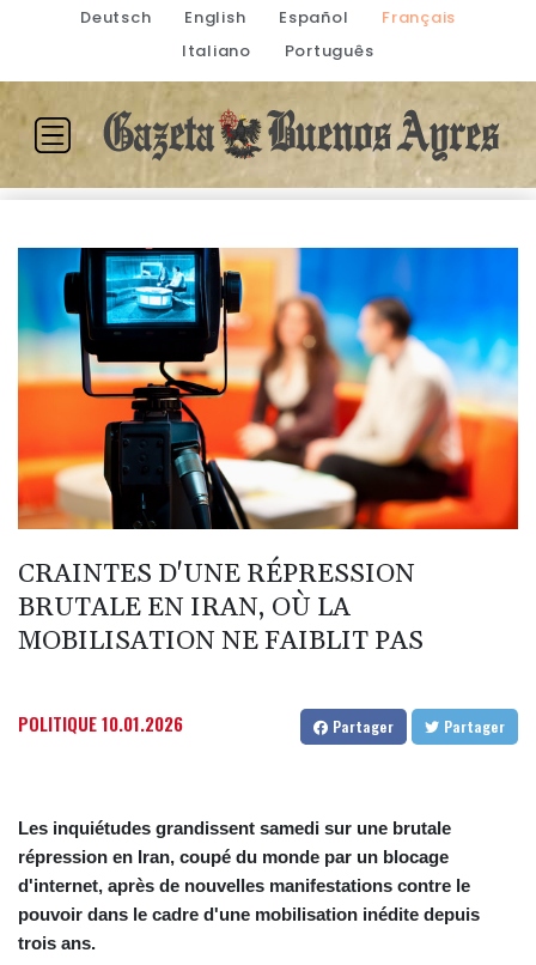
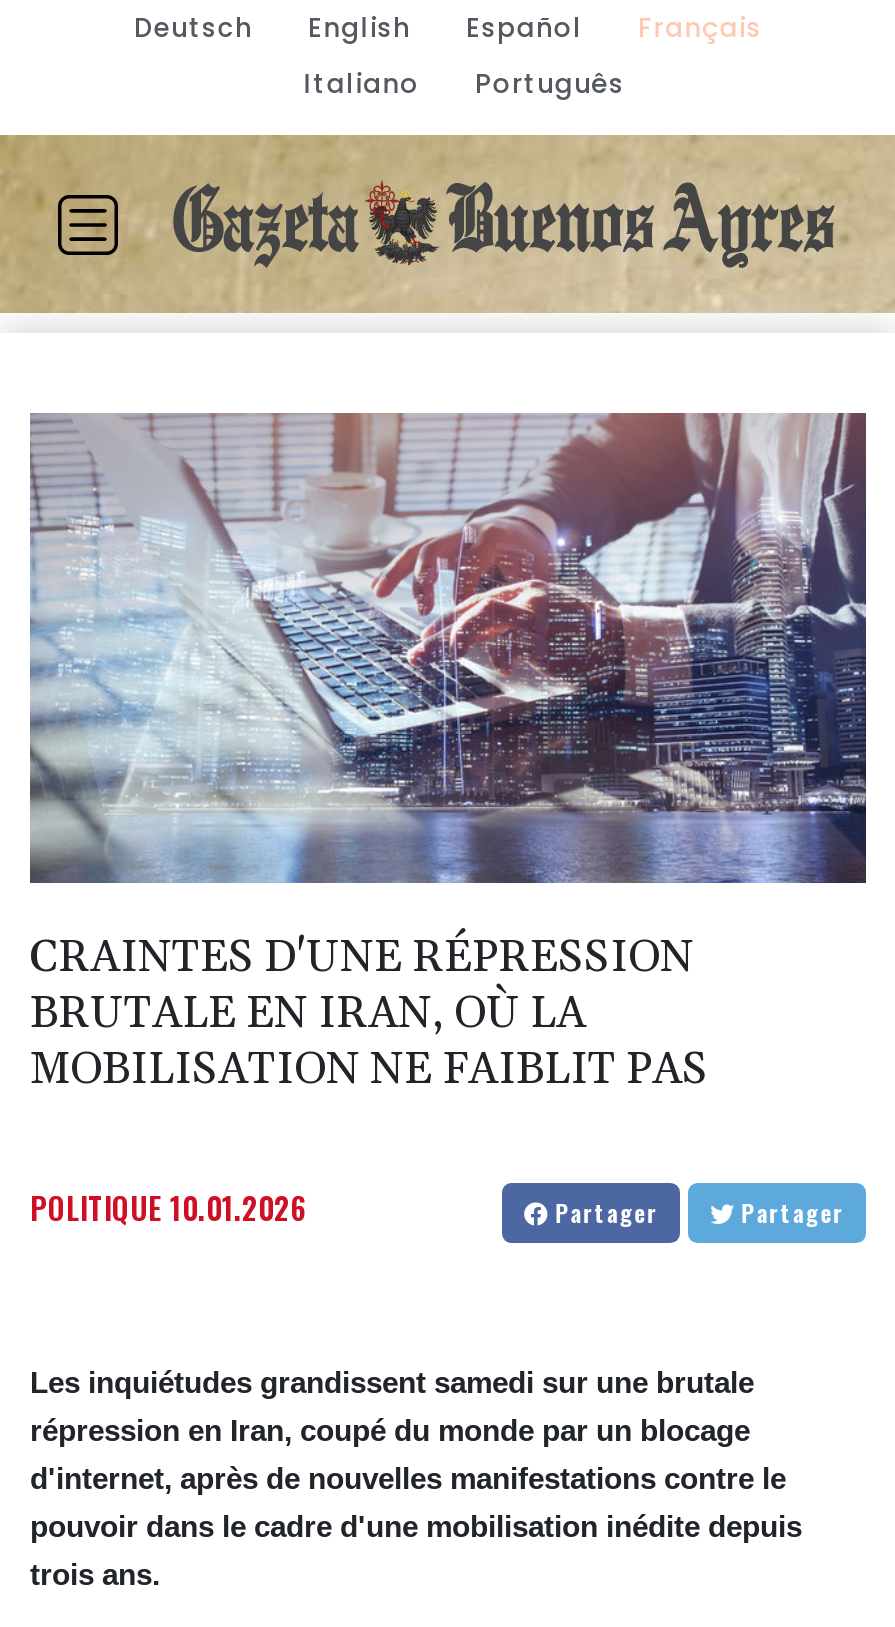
- [image]
+ [image]
